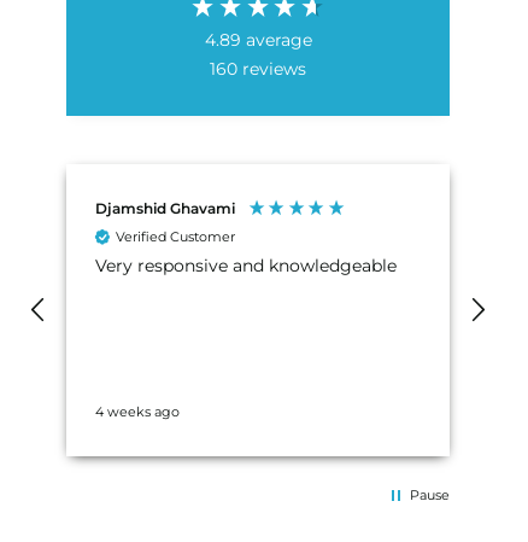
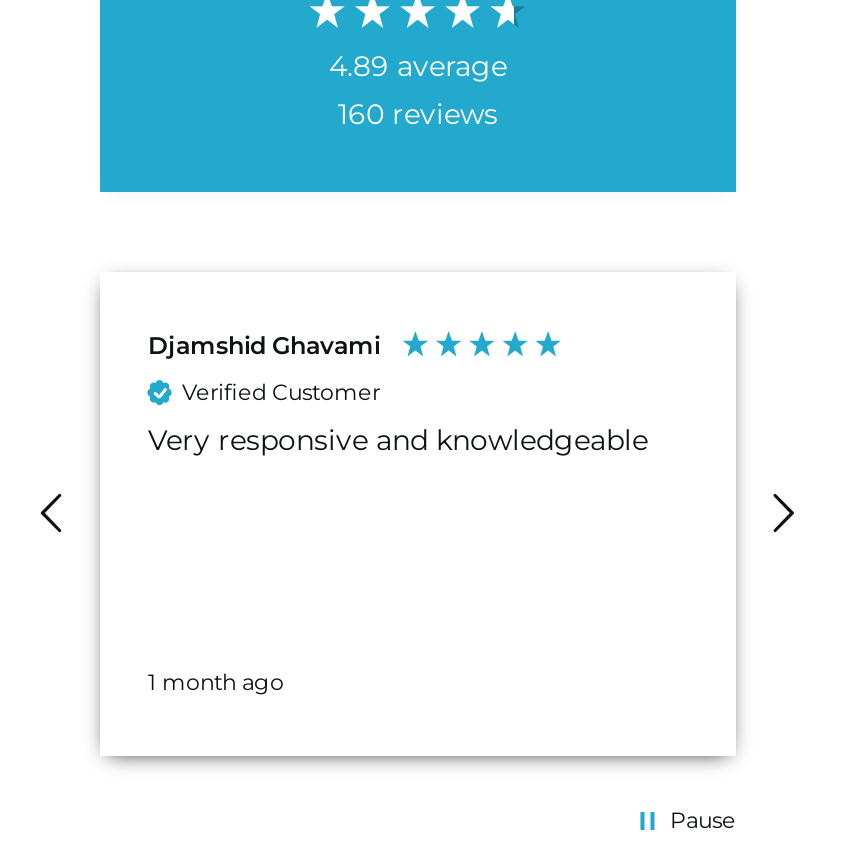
- 4 weeks ago
+ 1 month ago
